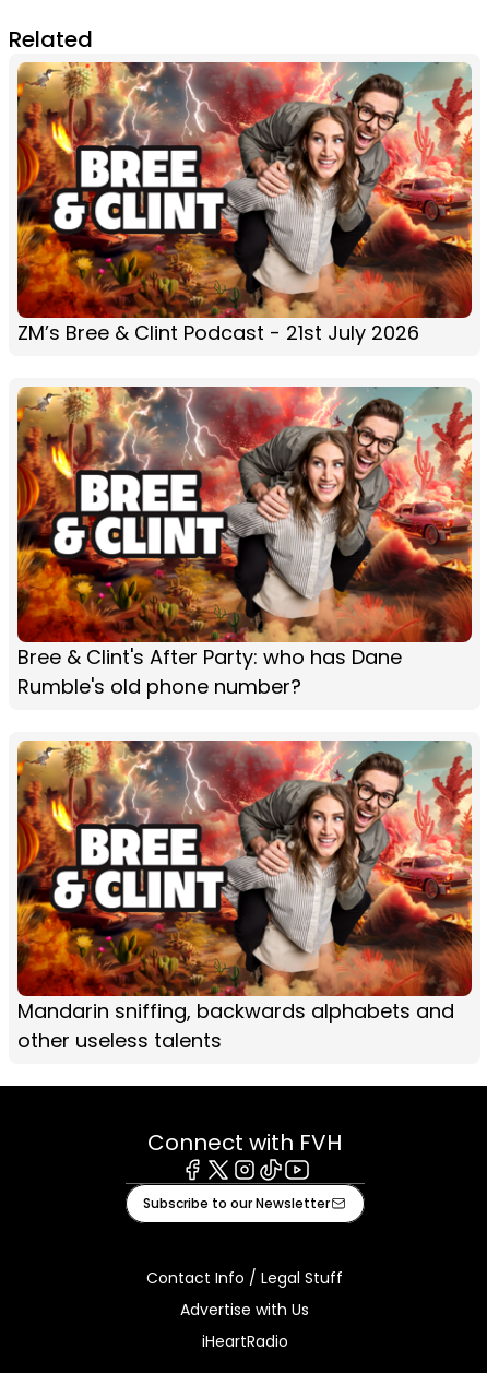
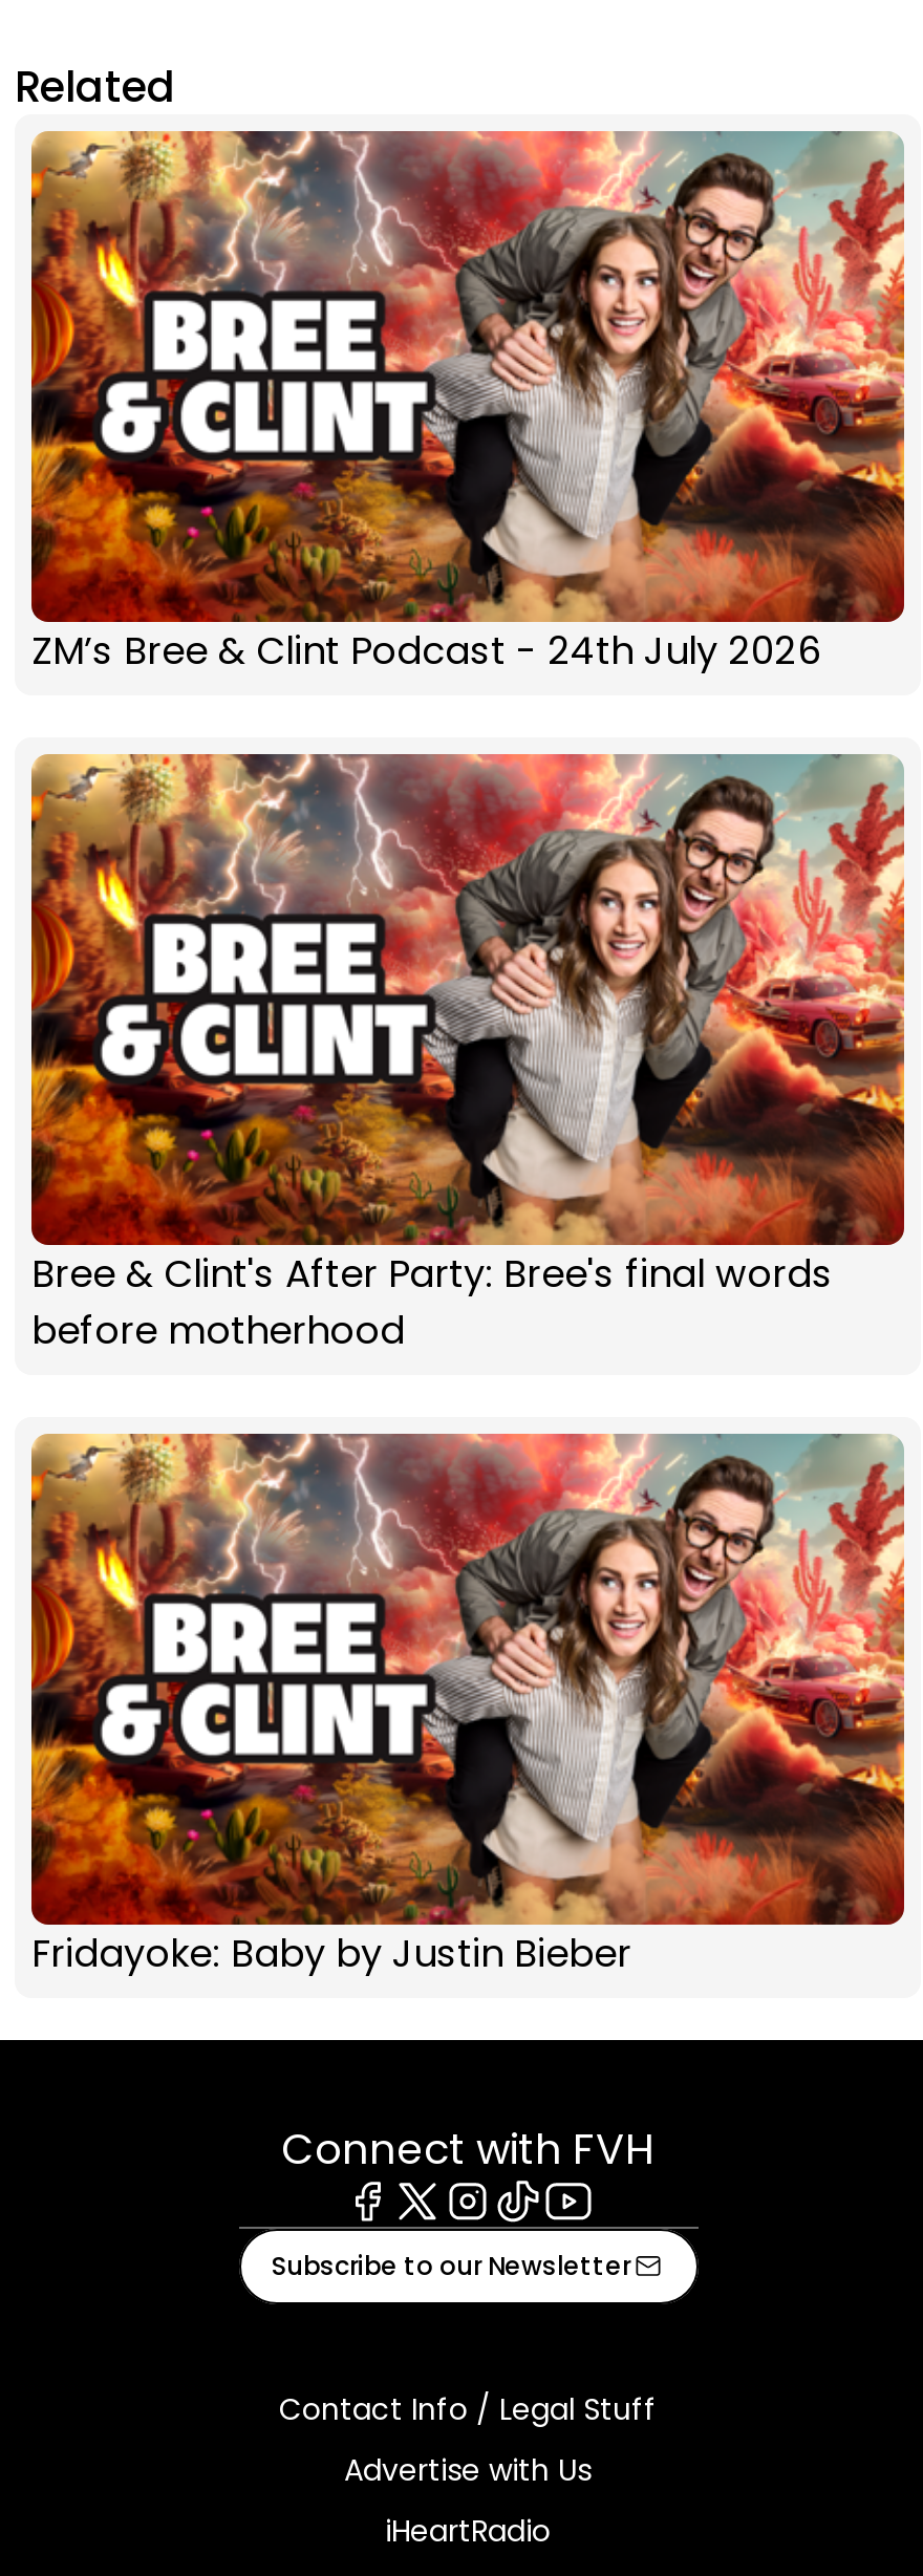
- ZM’s Bree & Clint Podcast - 21st July 2026
+ ZM’s Bree & Clint Podcast - 24th July 2026

- Bree & Clint's After Party: who has Dane
- Rumble's old phone number?
+ Bree & Clint's After Party: Bree's final words
+ before motherhood

- Mandarin sniffing, backwards alphabets and
- other useless talents
+ Fridayoke: Baby by Justin Bieber
